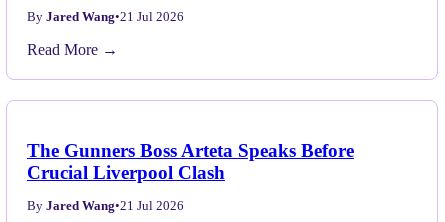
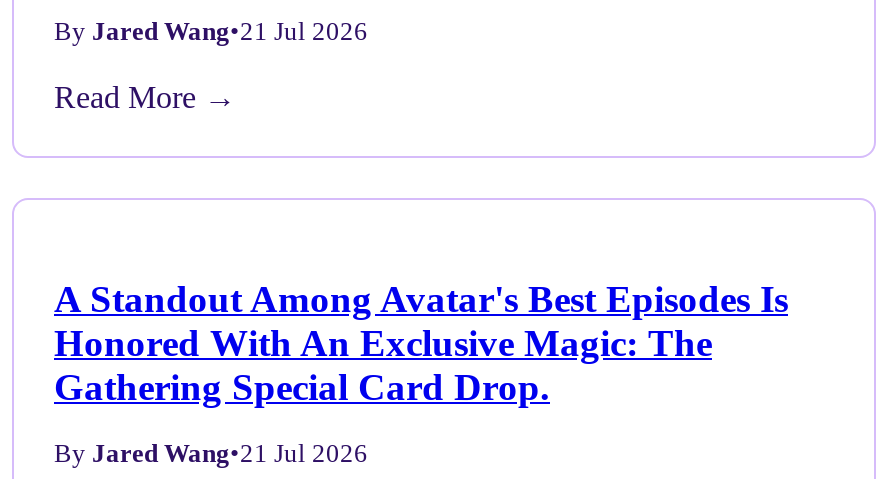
- The Gunners Boss Arteta Speaks Before
- Crucial Liverpool Clash
+ A Standout Among Avatar's Best Episodes Is
+ Honored With An Exclusive Magic: The
+ Gathering Special Card Drop.
